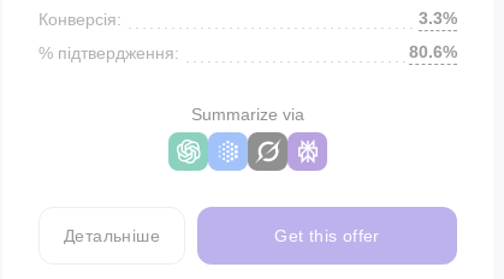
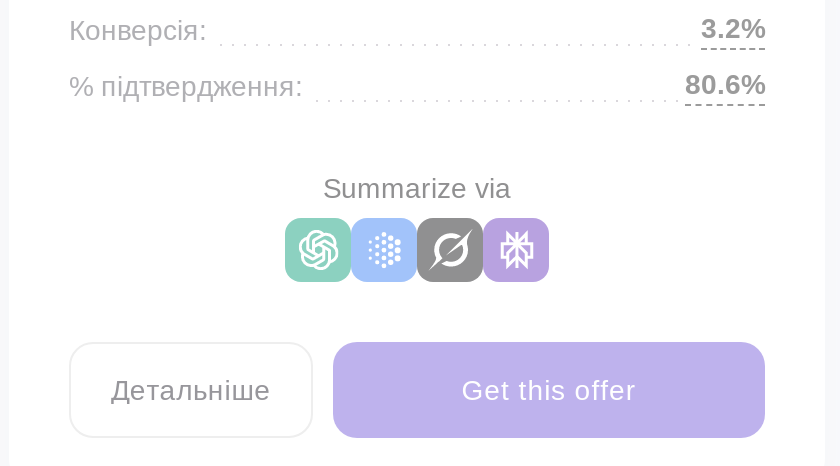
- 3.3%
+ 3.2%
